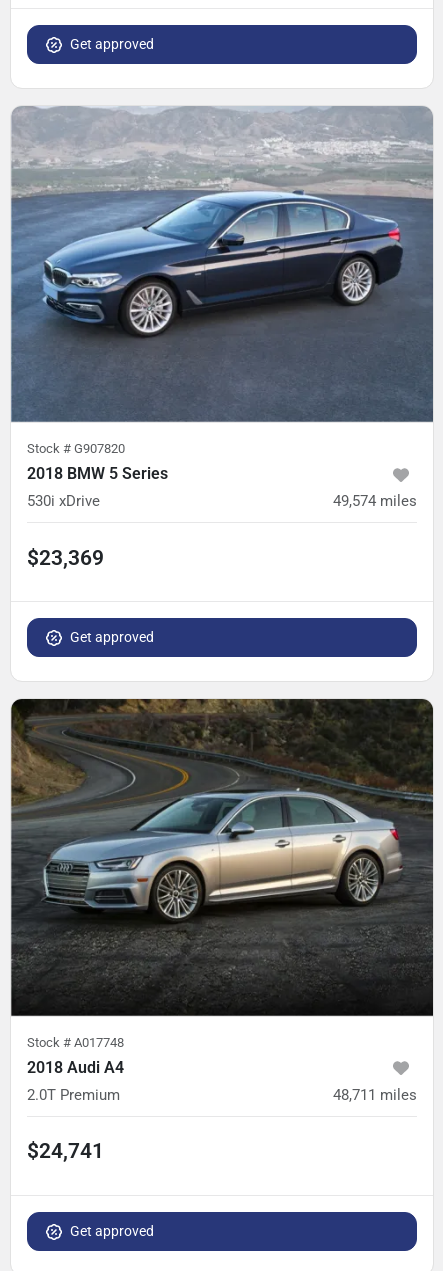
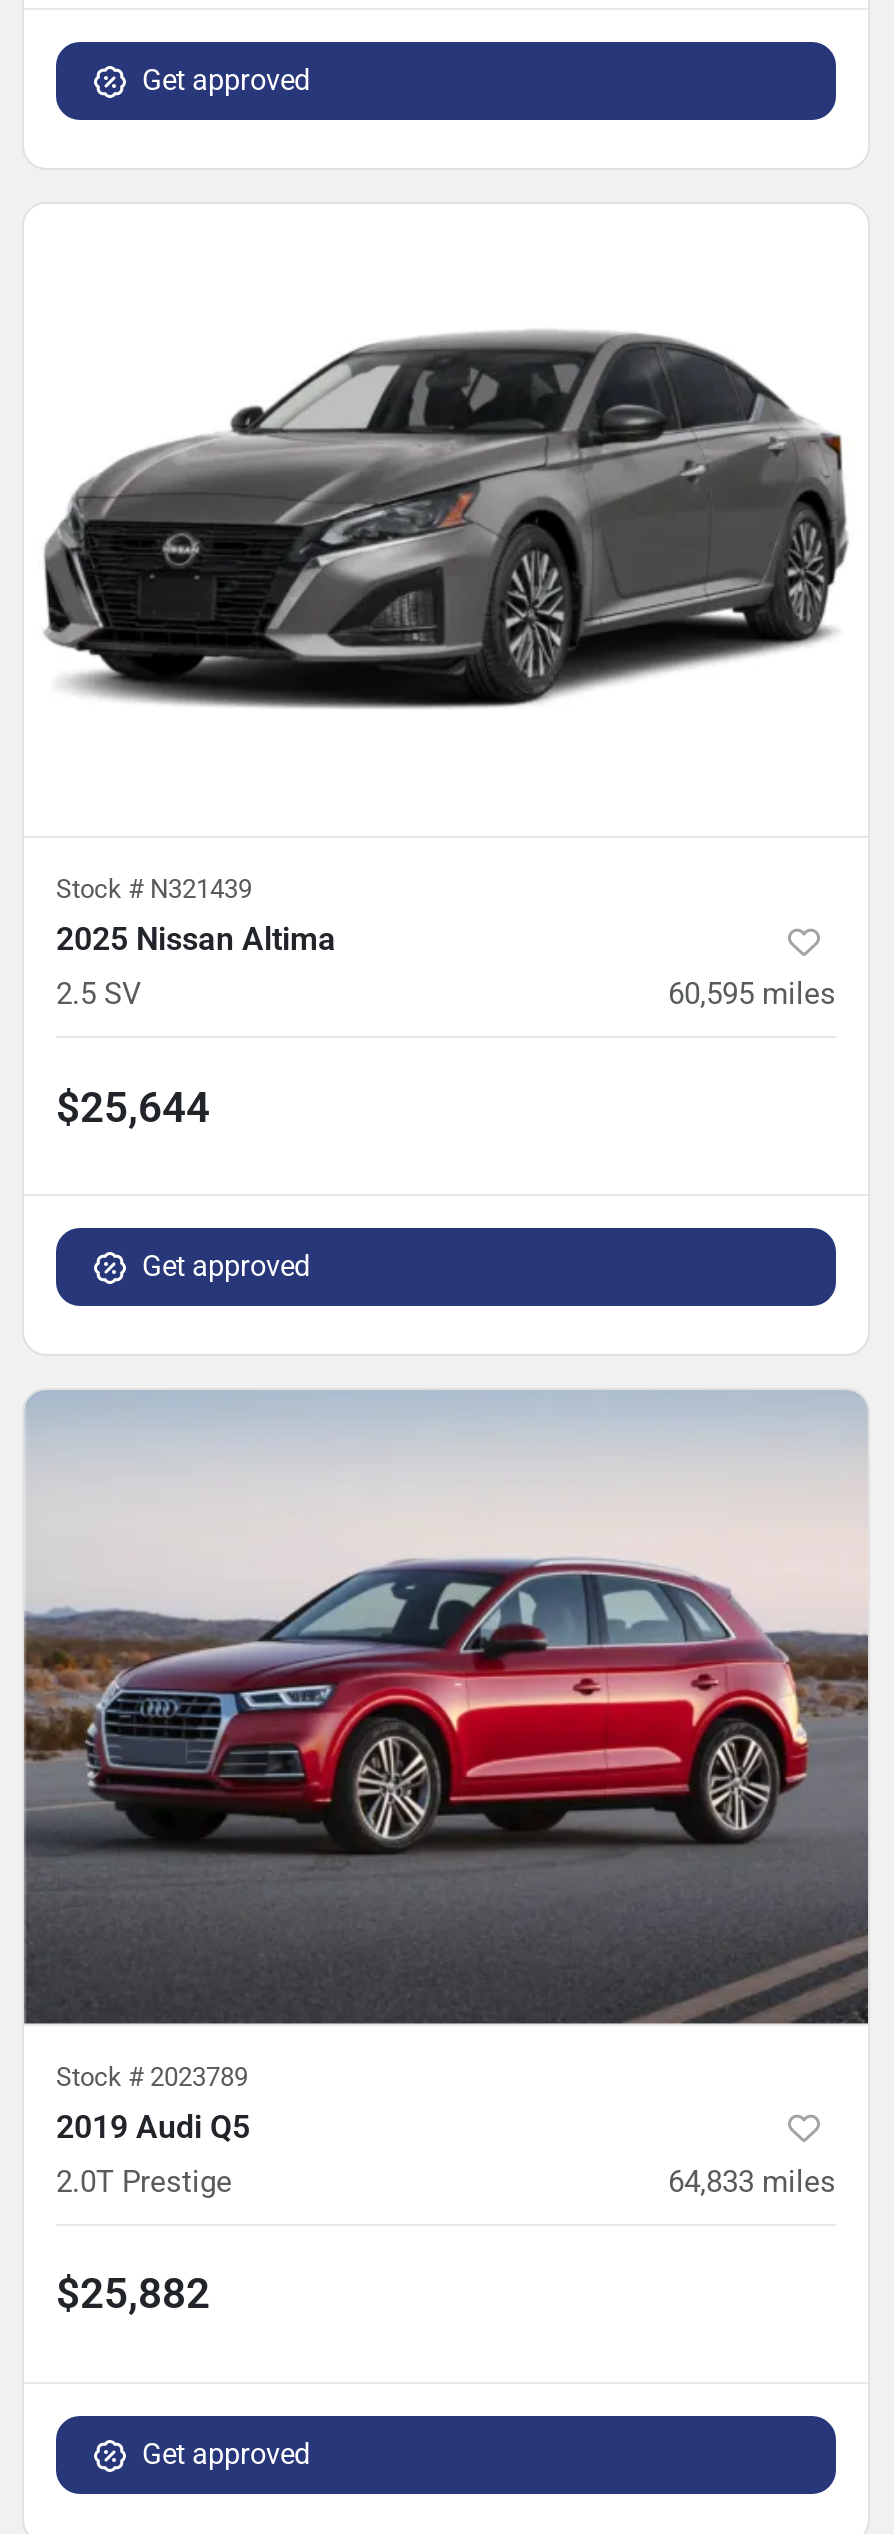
- [image]
- Stock #G907820
- 2018 BMW 5 Series
+ [image]
+ Stock #N321439
+ 2025 Nissan Altima

- 530i xDrive
- 49,574 miles
+ 2.5 SV
+ 60,595 miles

- $23,369
+ $25,644

- [image]
- Stock #A017748
+ [image]
+ Stock #2023789

- 2018 Audi A4
+ 2019 Audi Q5

- 2.0T Premium
+ 2.0T Prestige

- 48,711 miles
+ 64,833 miles

- $24,741
+ $25,882
